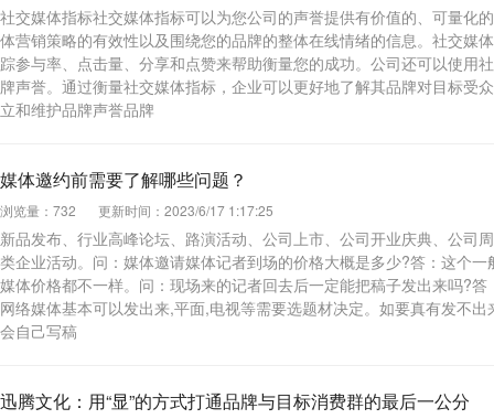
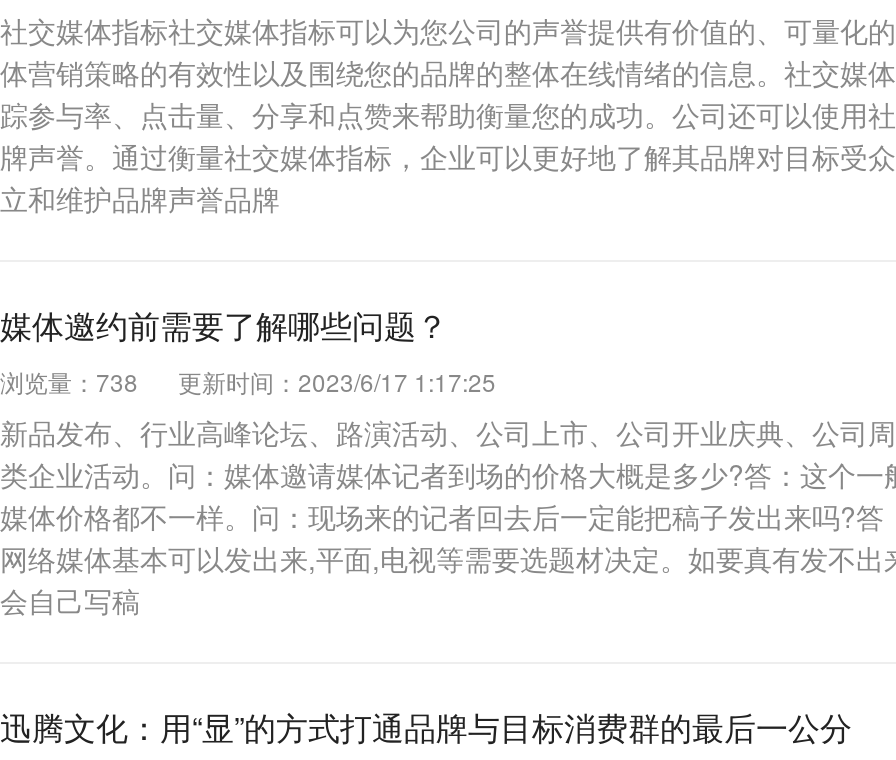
- 浏览量：732 更新时间：2023/6/17 1:17:25
+ 浏览量：738 更新时间：2023/6/17 1:17:25
